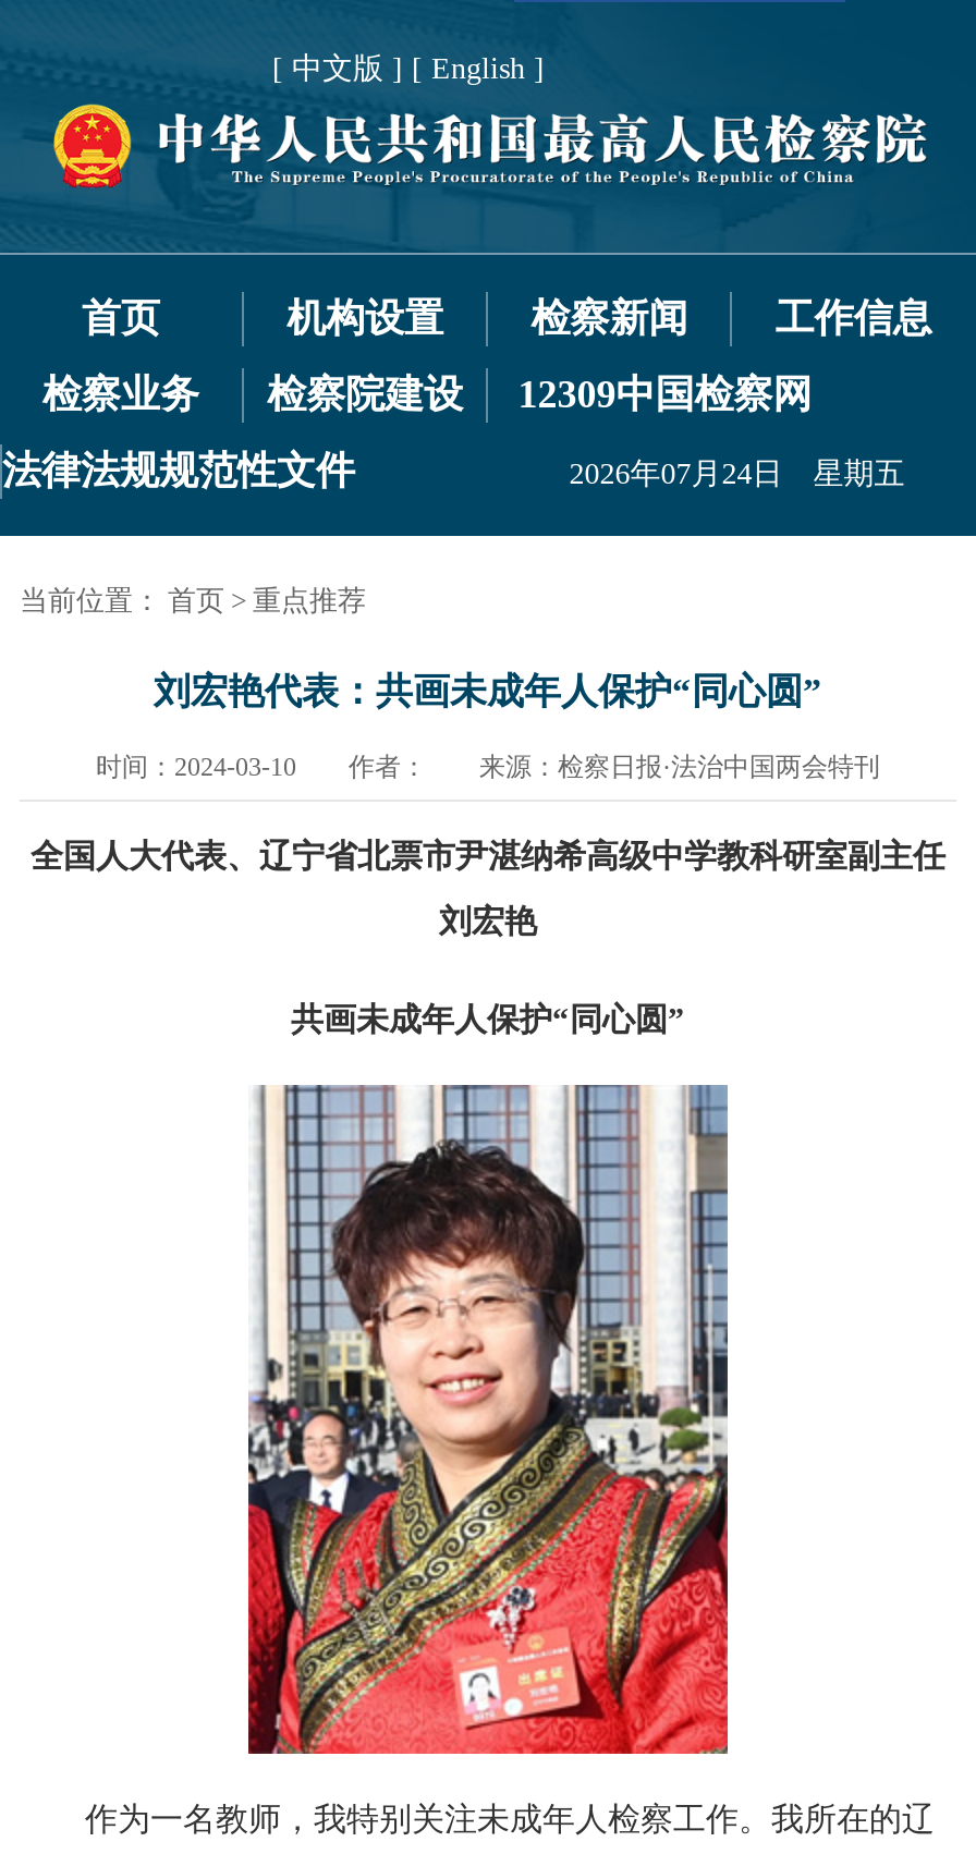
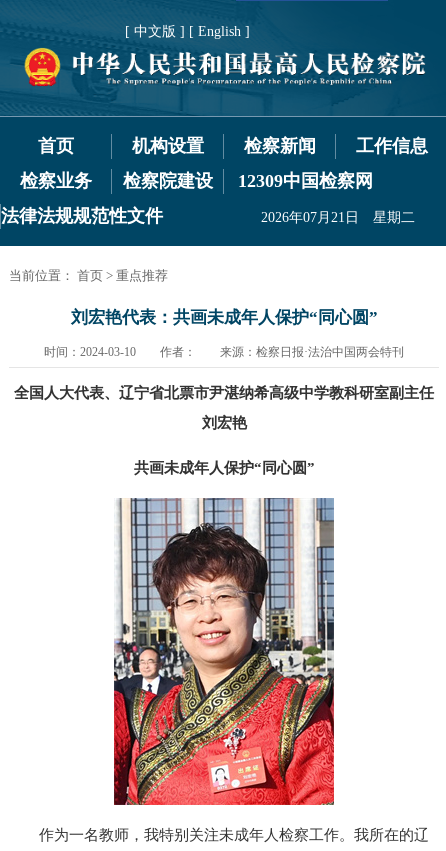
- 2026年07月24日 星期五
+ 2026年07月21日 星期二
